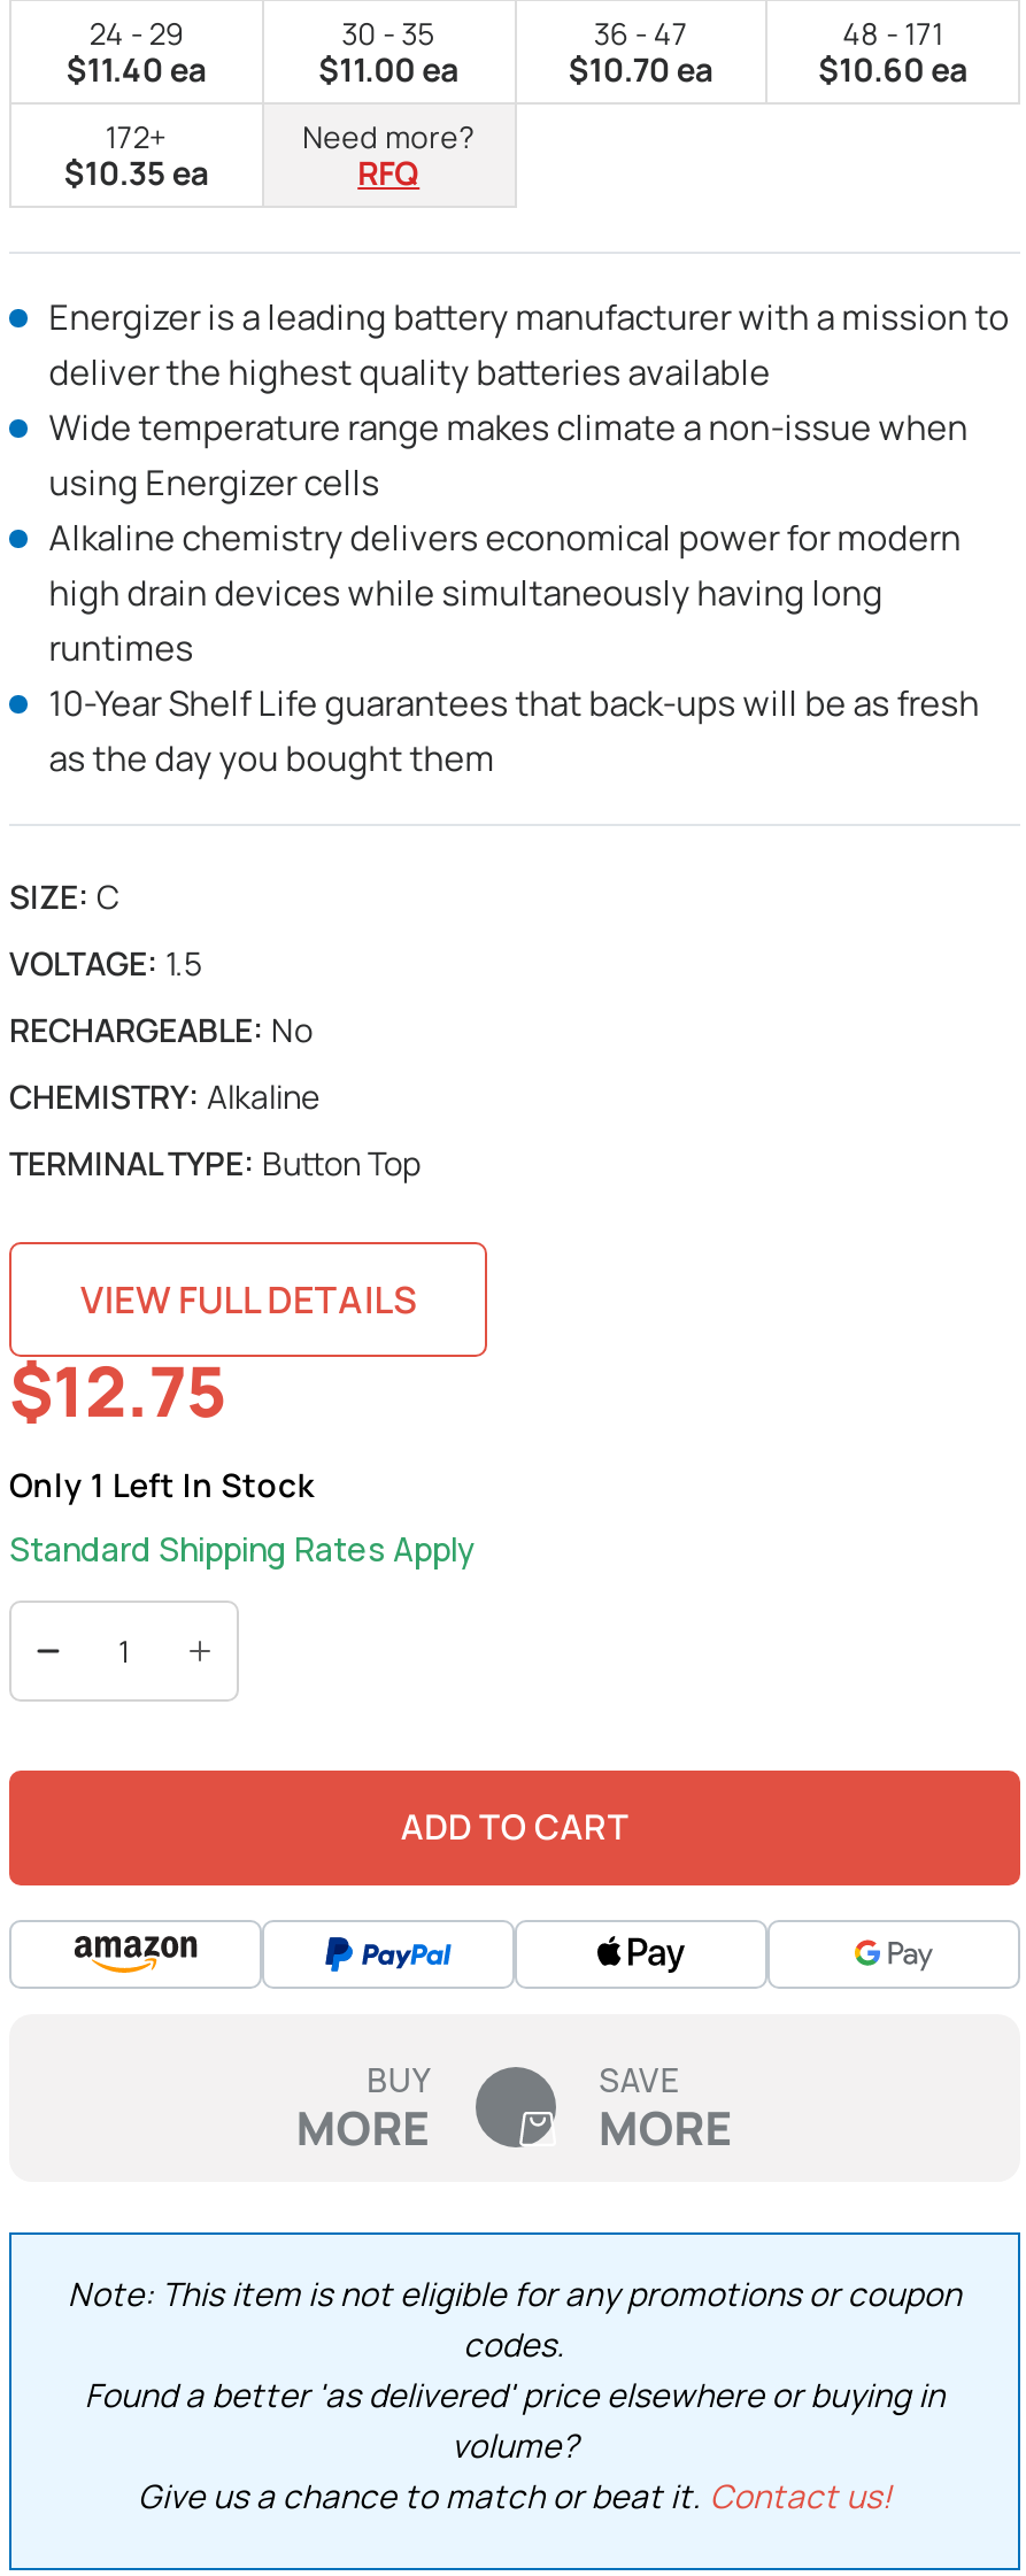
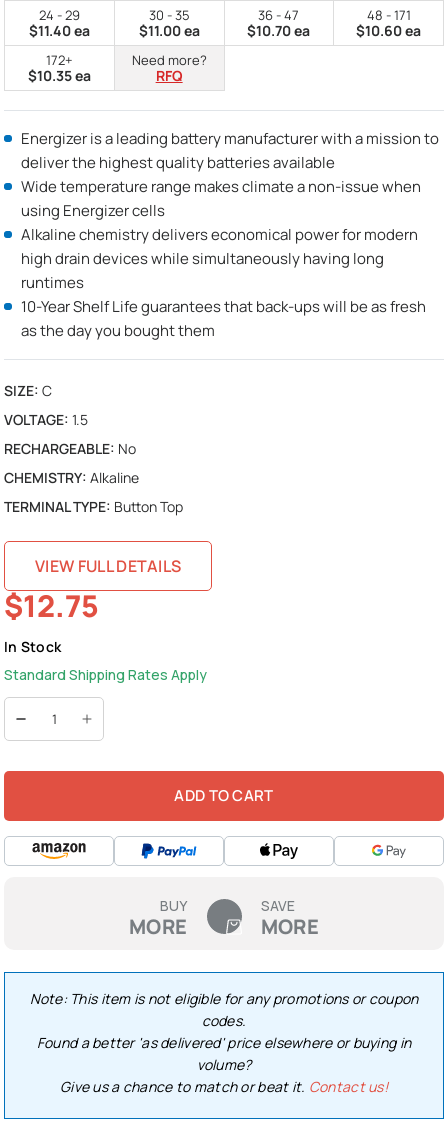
- Only 1 Left In Stock
+ In Stock
